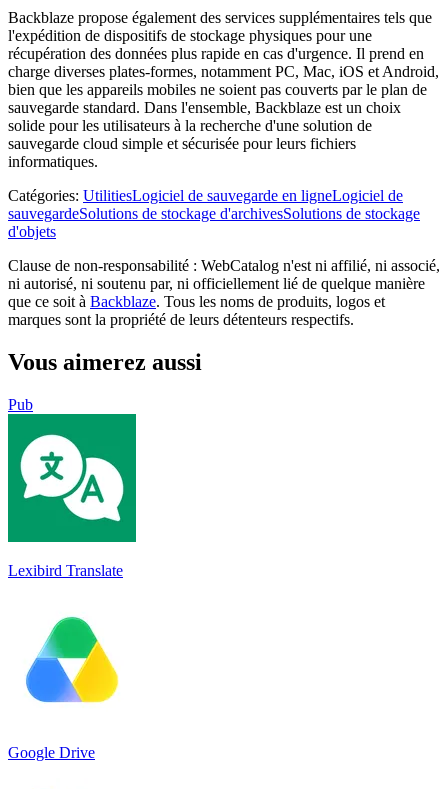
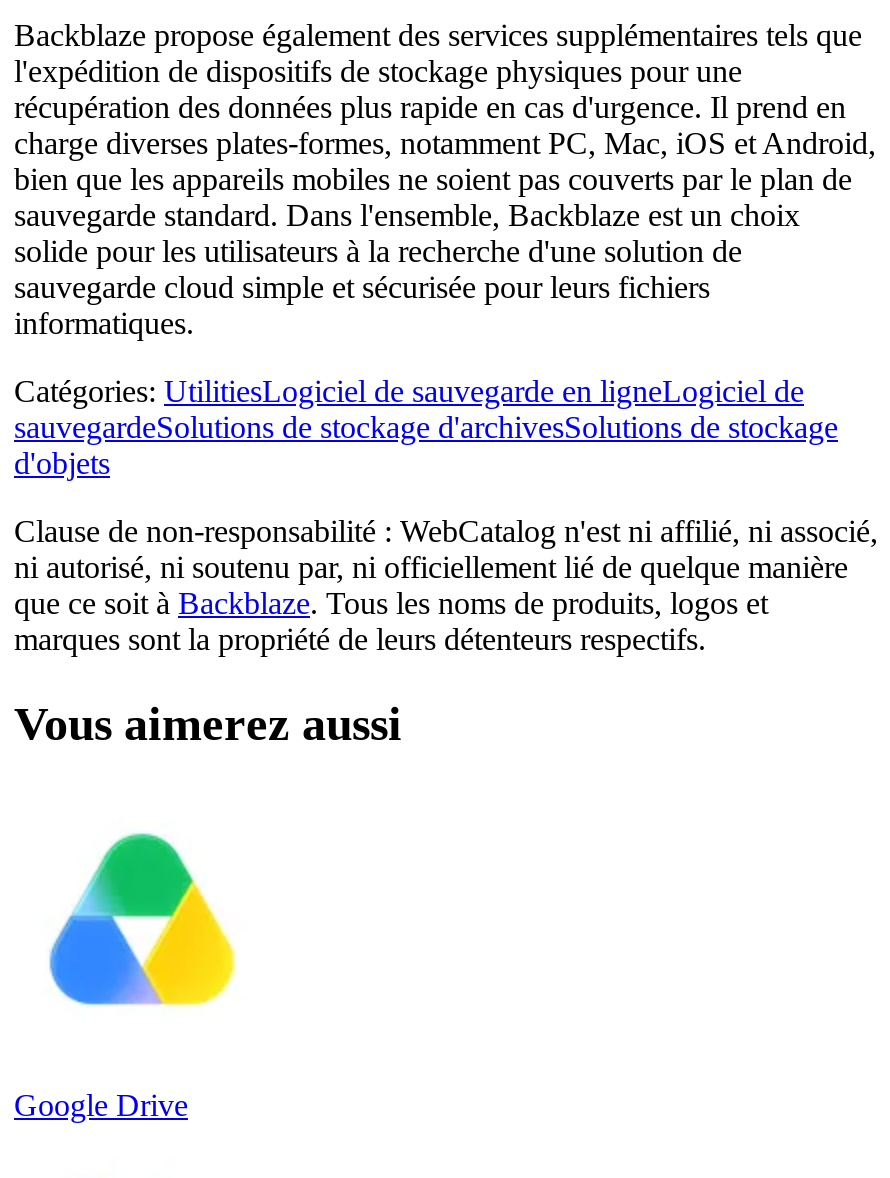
- Pub

- [image]
- Lexibird Translate
